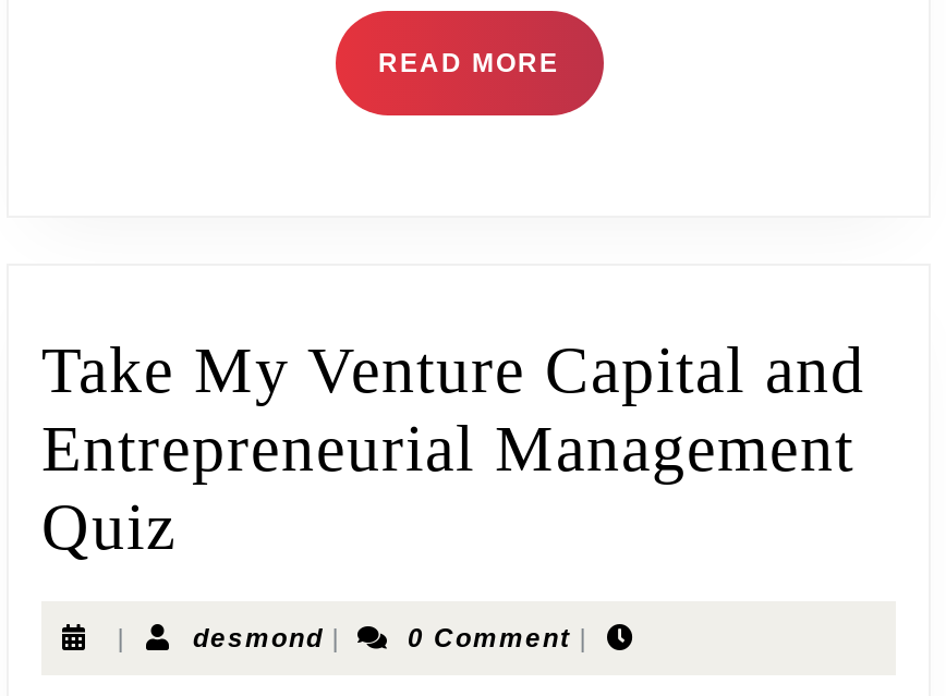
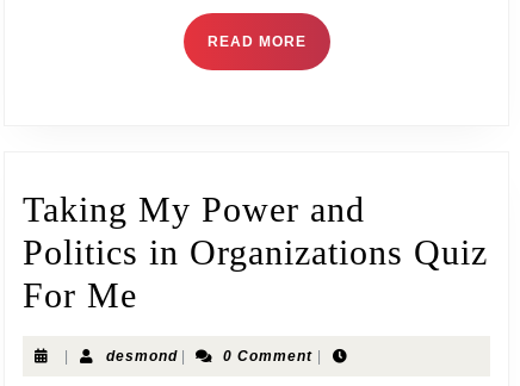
- Take My Venture Capital and
- Entrepreneurial Management
- Quiz
+ Taking My Power and
+ Politics in Organizations Quiz
+ For Me
